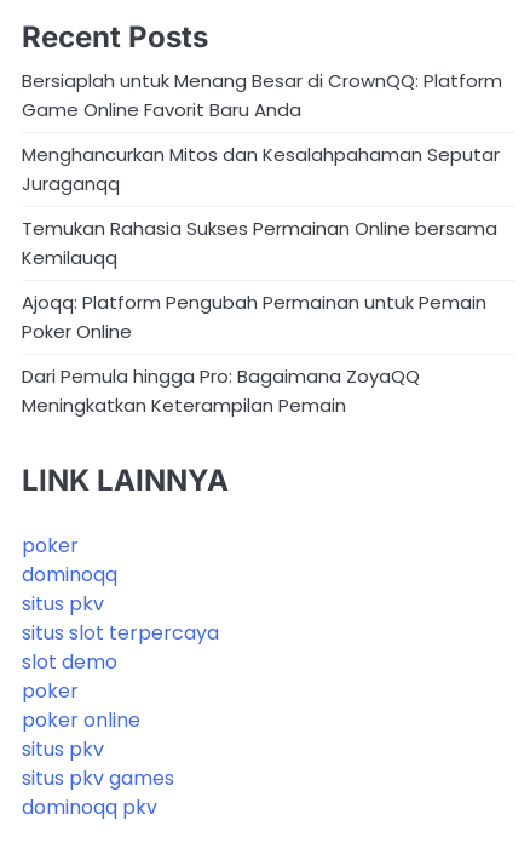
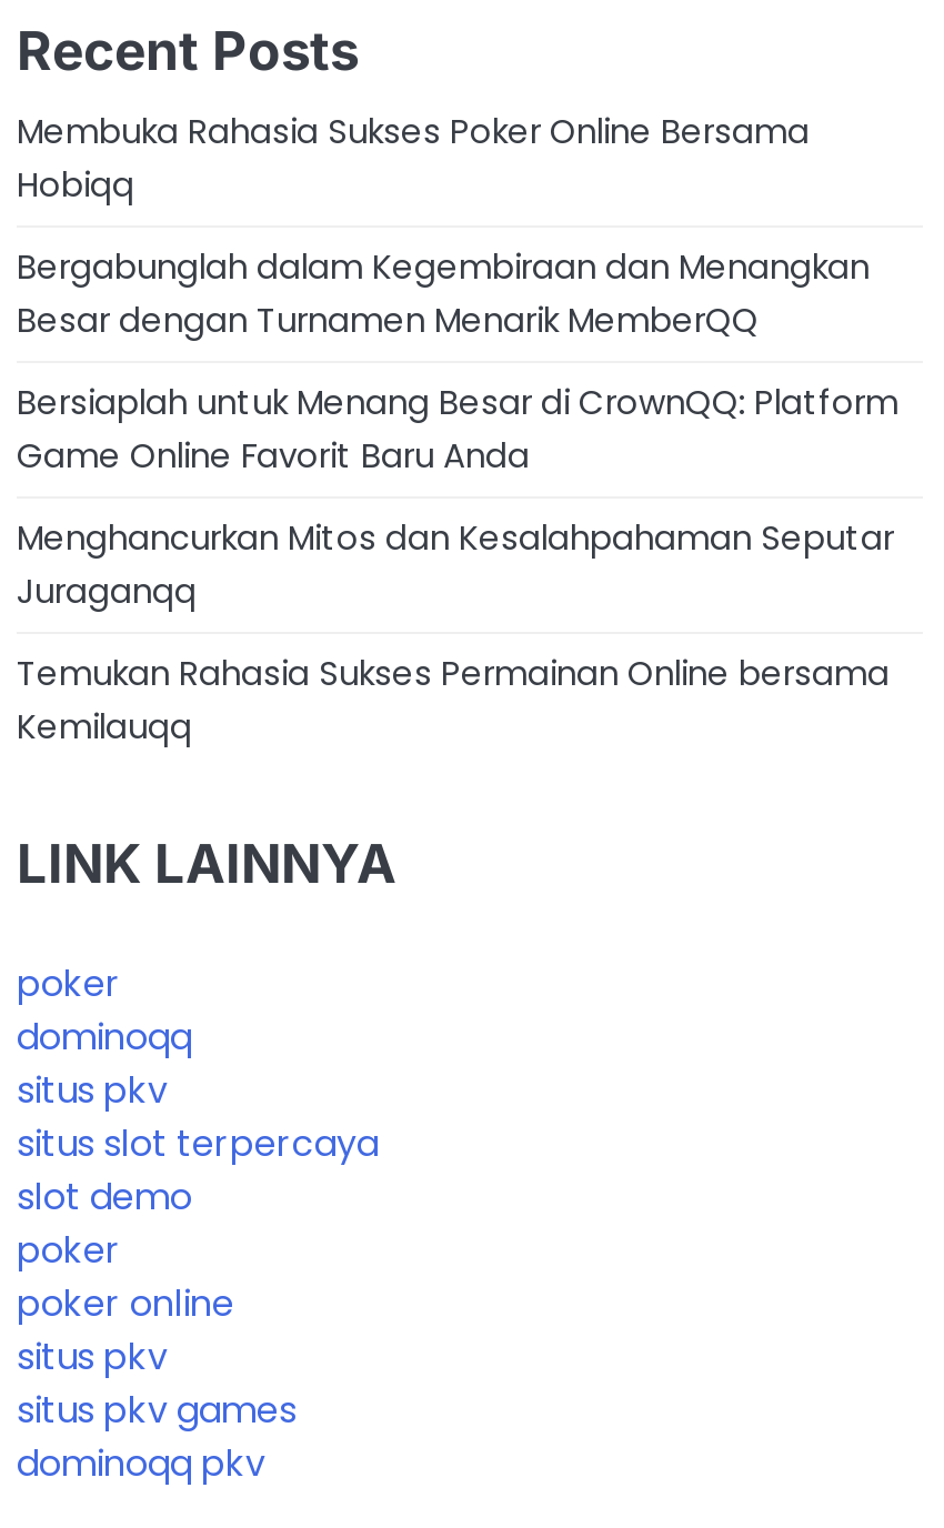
+ Membuka Rahasia Sukses Poker Online Bersama
+ Hobiqq
+ Bergabunglah dalam Kegembiraan dan Menangkan
+ Besar dengan Turnamen Menarik MemberQQ

moved down: Bersiaplah untuk Menang Besar di CrownQQ: Platform | Game Online Favorit Baru Anda | Menghancurkan Mitos dan Kesalahpahaman Seputar | Juraganqq | Temukan Rahasia Sukses Permainan Online bersama | Kemilauqq

- Ajoqq: Platform Pengubah Permainan untuk Pemain
- Poker Online
- Dari Pemula hingga Pro: Bagaimana ZoyaQQ
- Meningkatkan Keterampilan Pemain
